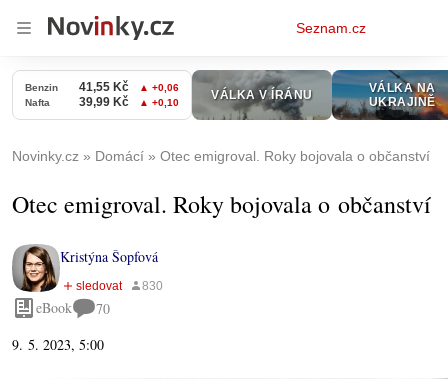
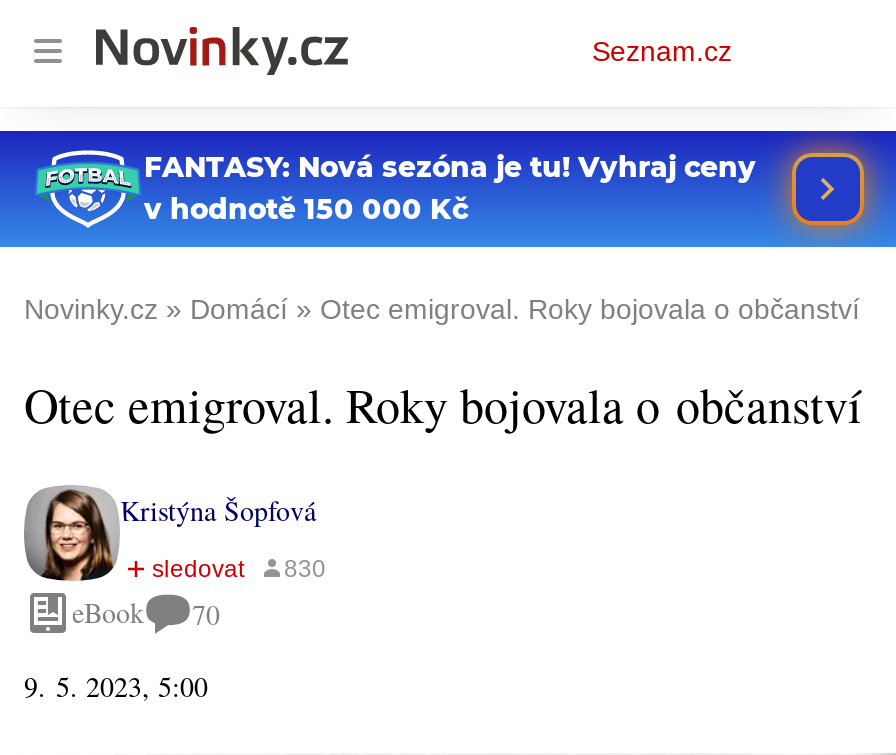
- [image]
+ [image]
